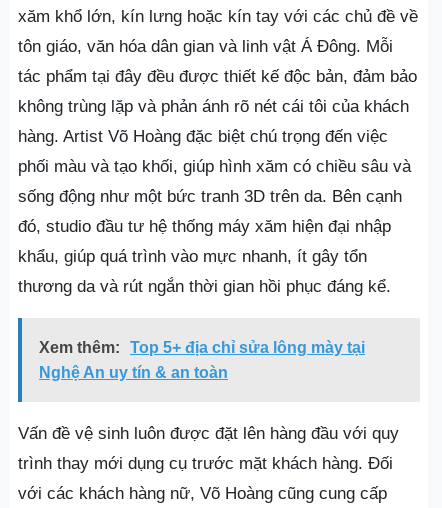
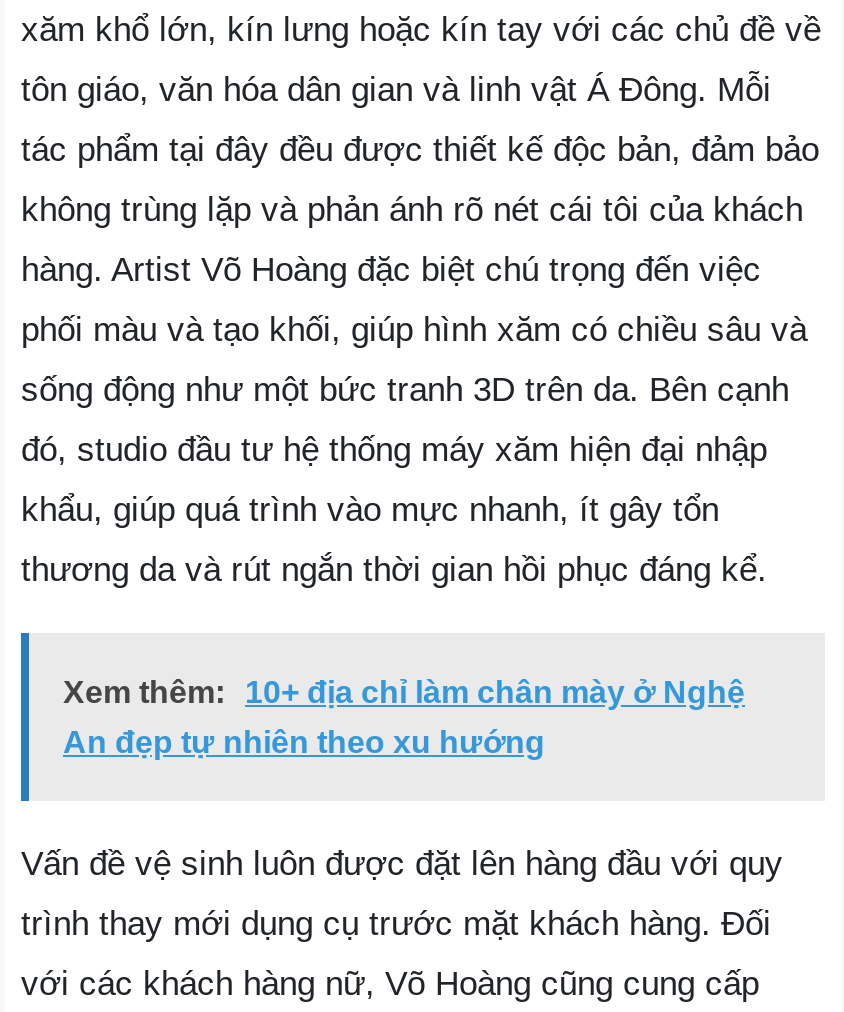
- Xem thêm: Top 5+ địa chỉ sửa lông mày tại
+ Xem thêm: 10+ địa chỉ làm chân mày ở Nghệ

- Nghệ An uy tín & an toàn
+ An đẹp tự nhiên theo xu hướng
